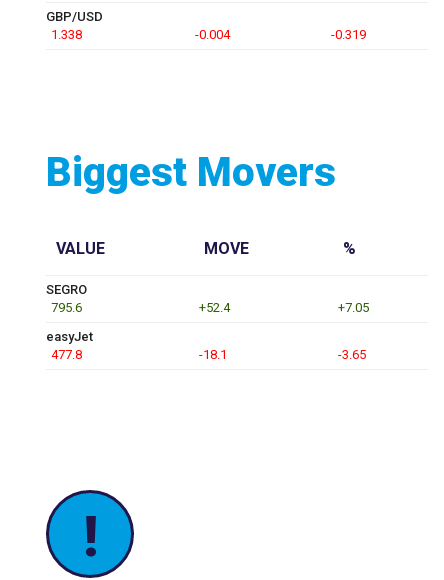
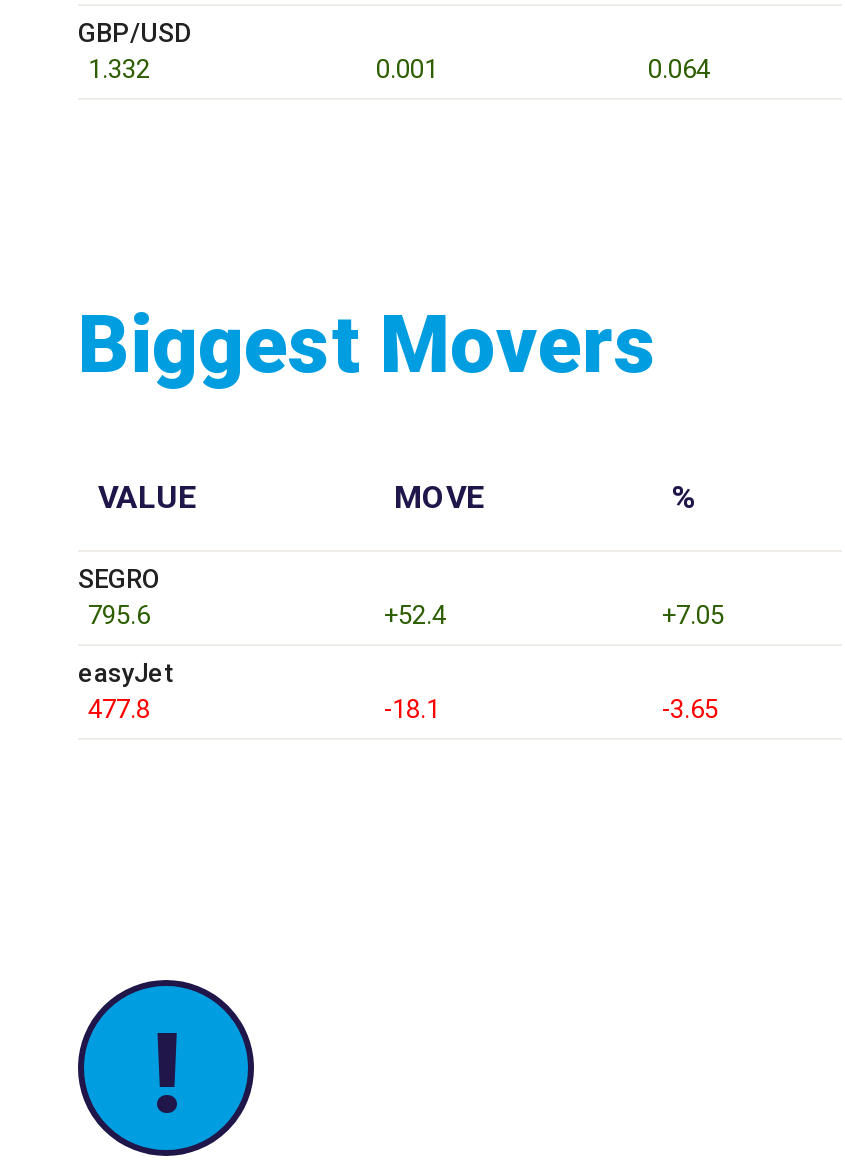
- 1.338
+ 1.332

- -0.004
+ 0.001

- -0.319
+ 0.064
